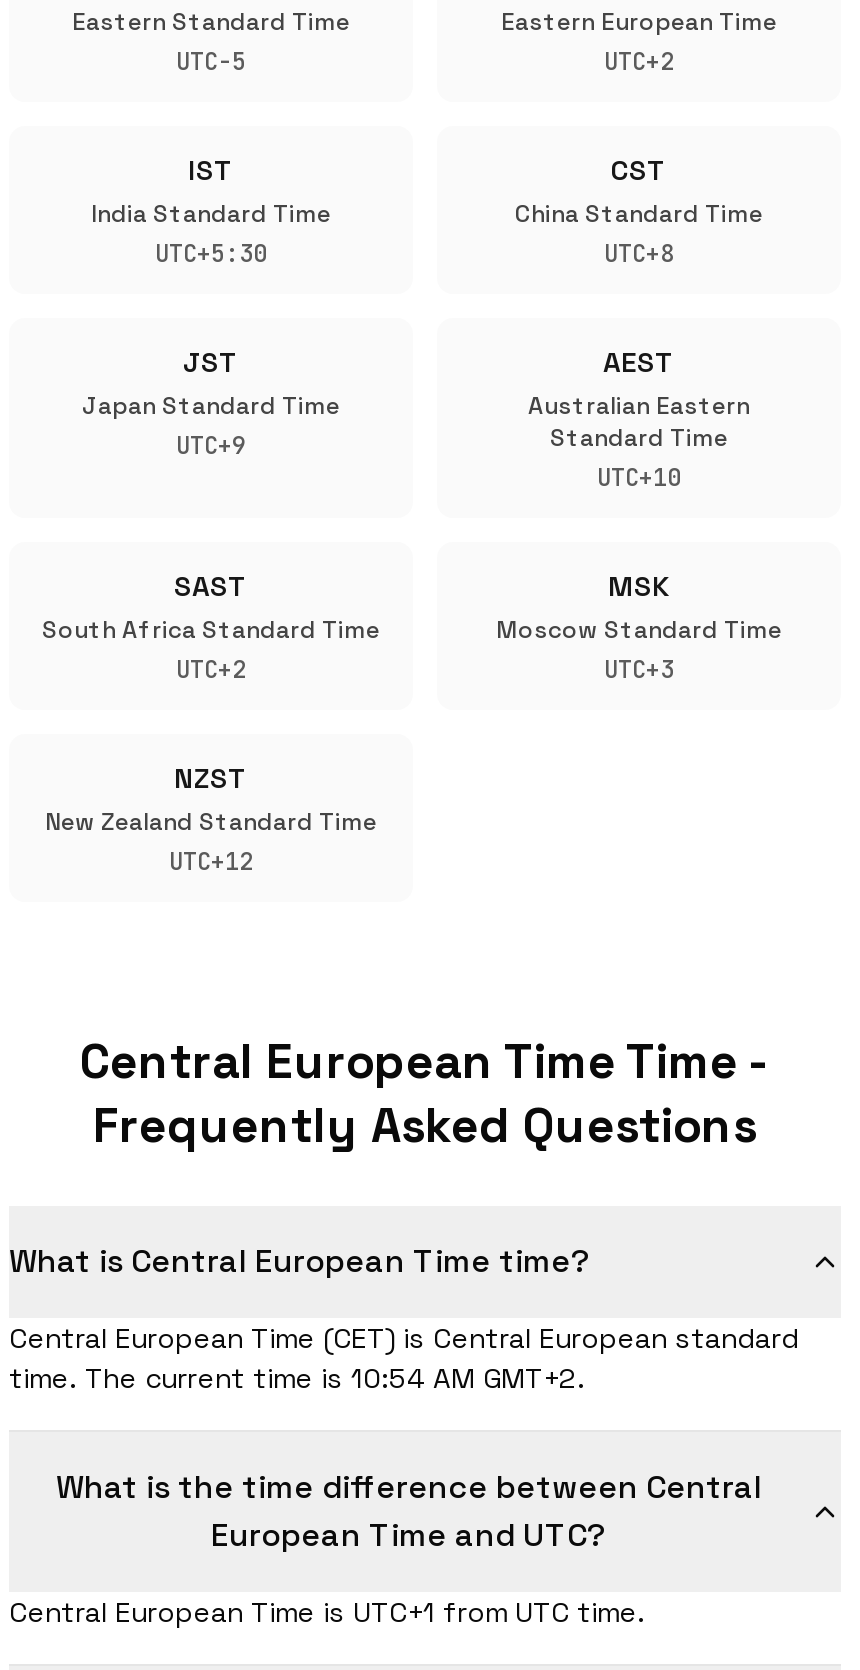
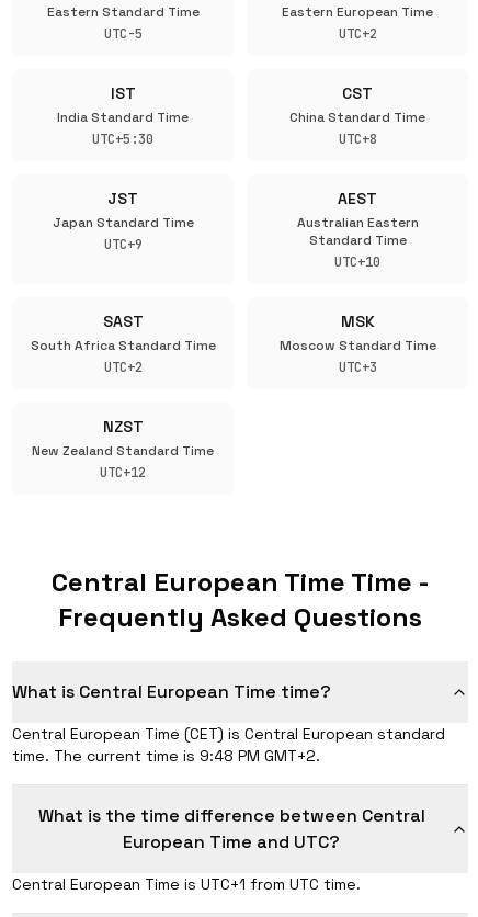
- time. The current time is 10:54 AM GMT+2.
+ time. The current time is 9:48 PM GMT+2.
